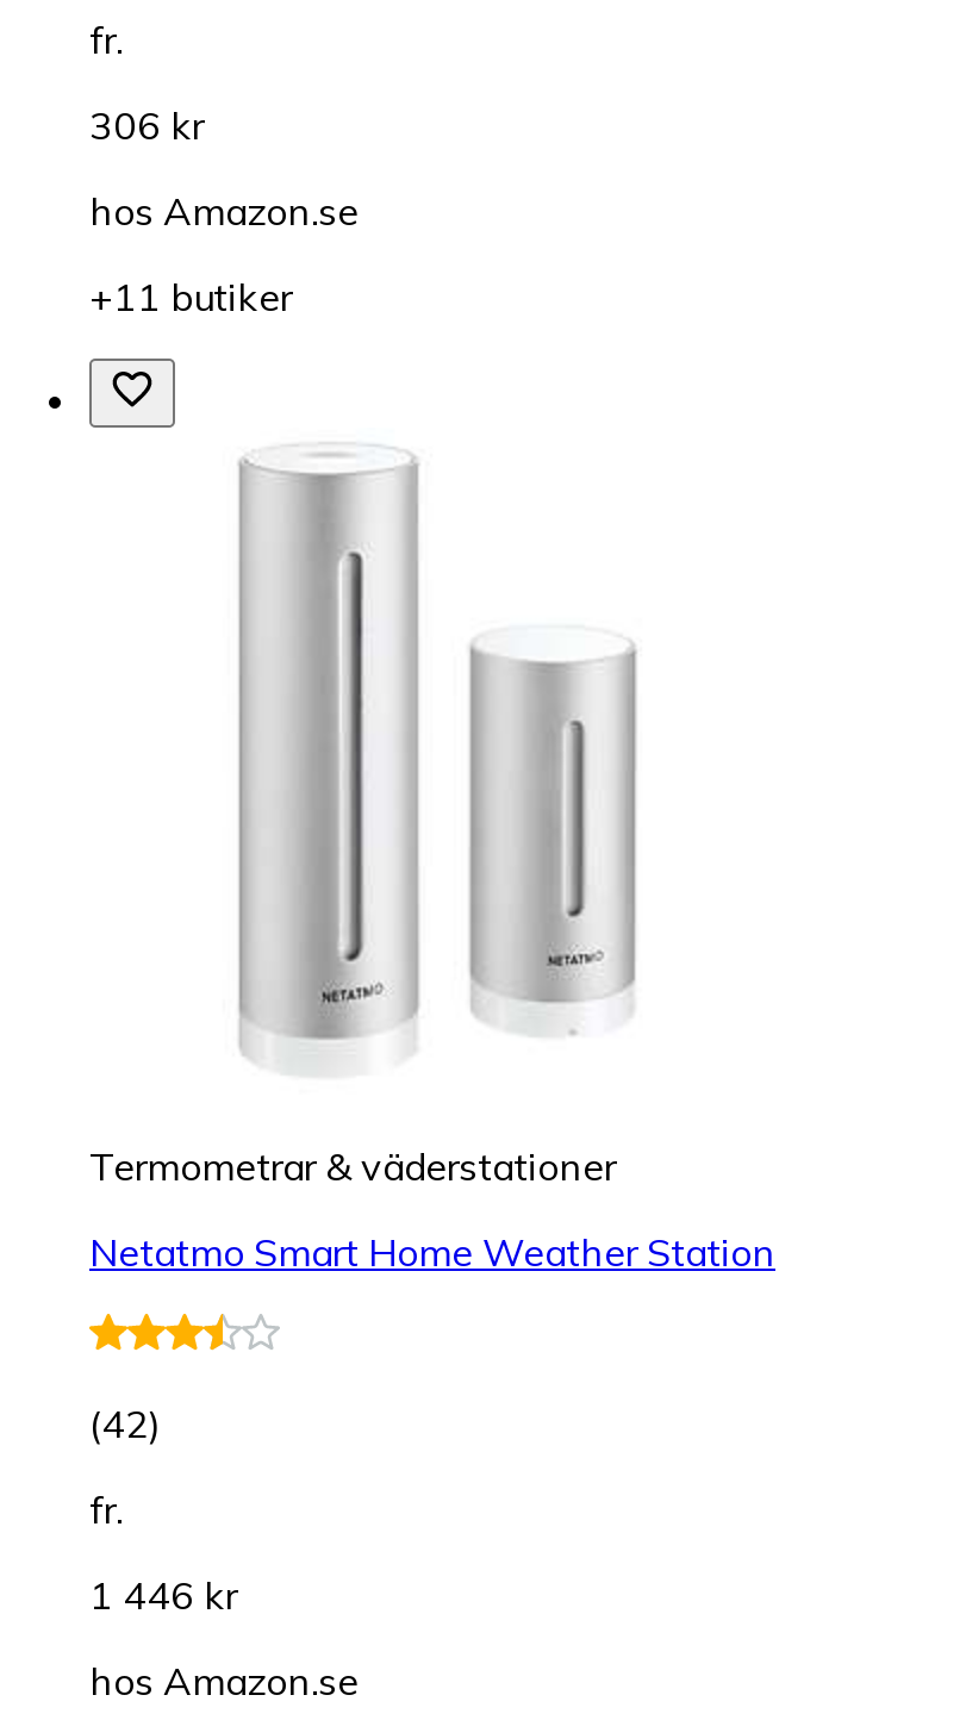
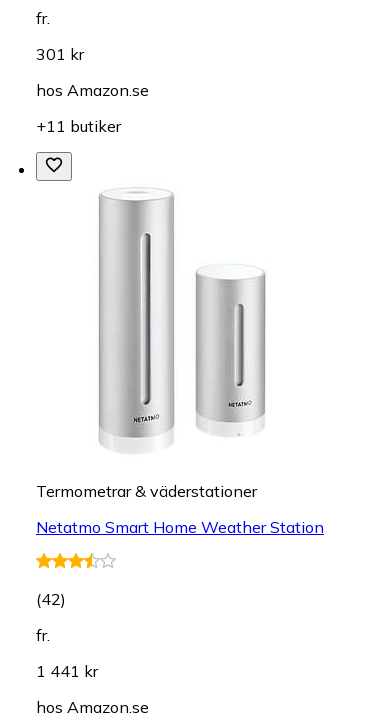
- 306 kr
+ 301 kr

- 1 446 kr
+ 1 441 kr
